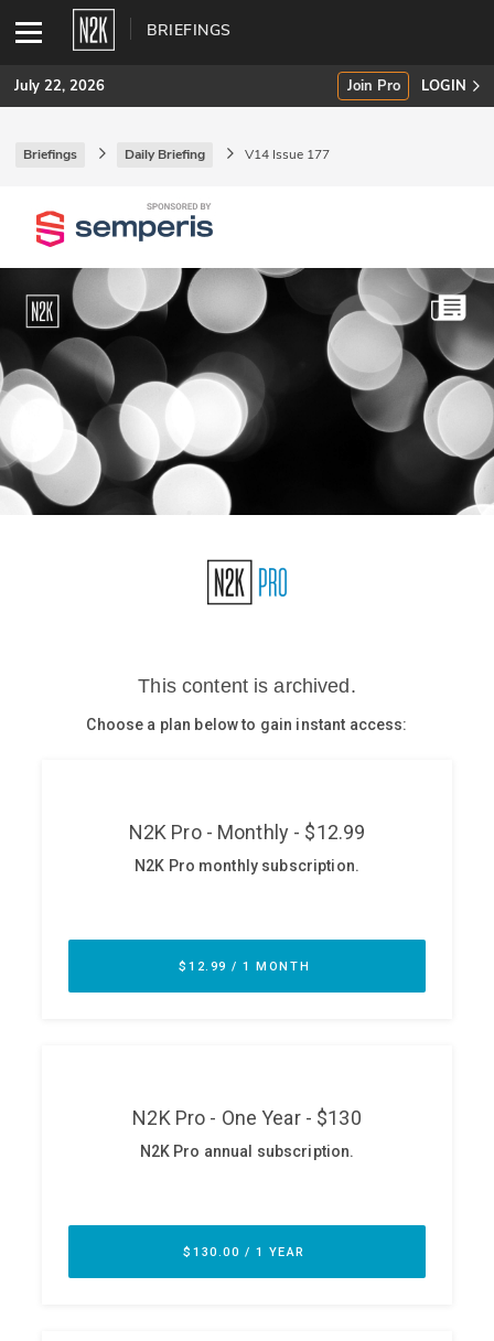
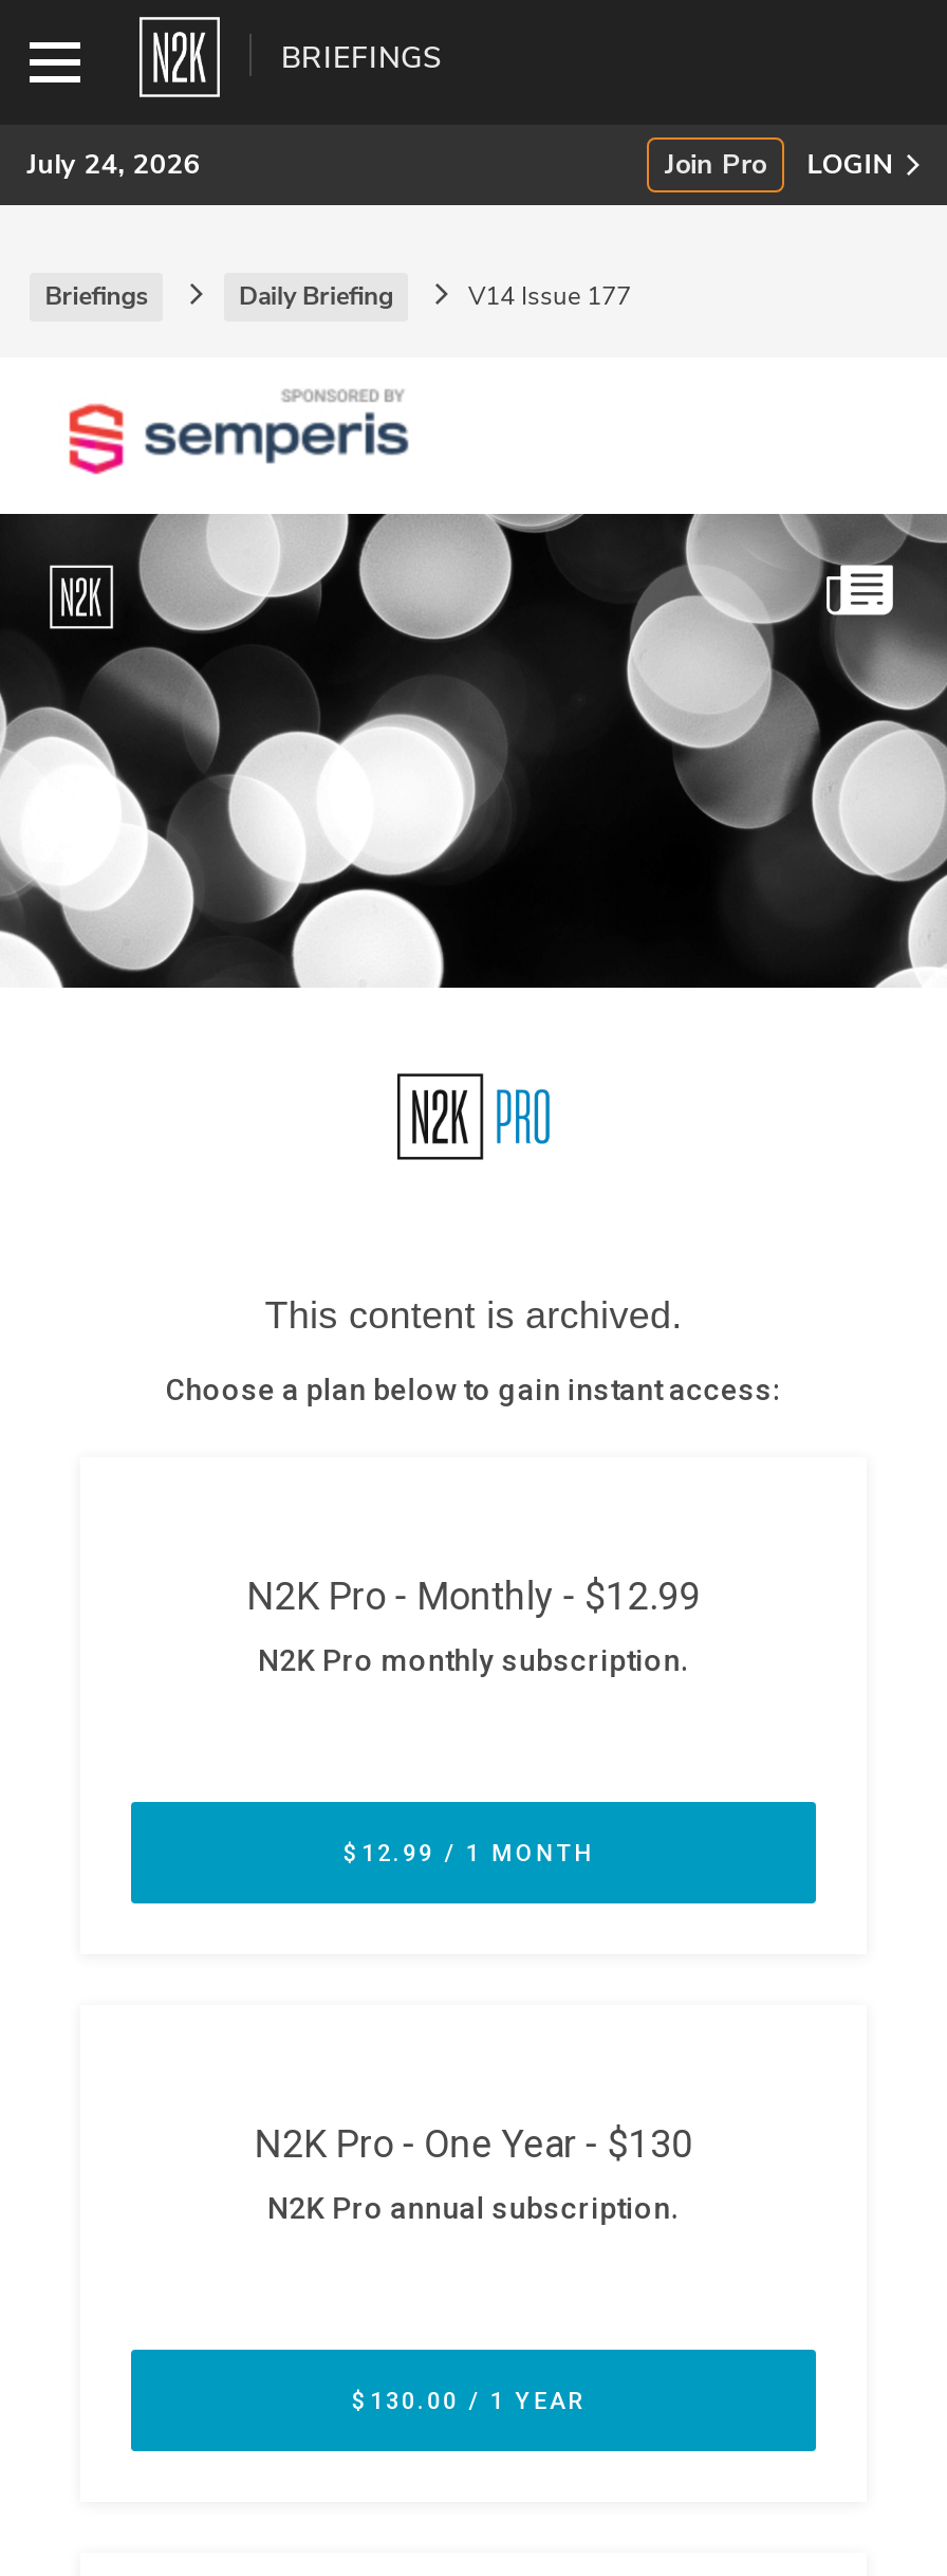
- July 22, 2026
+ July 24, 2026
